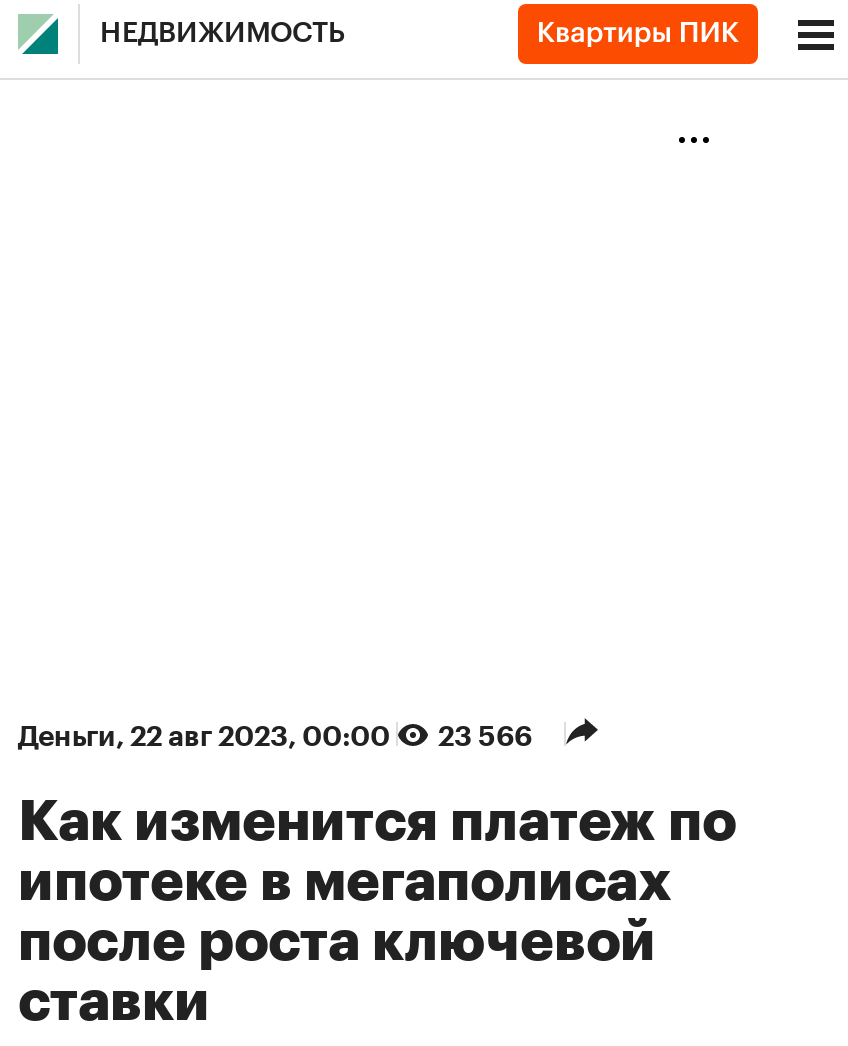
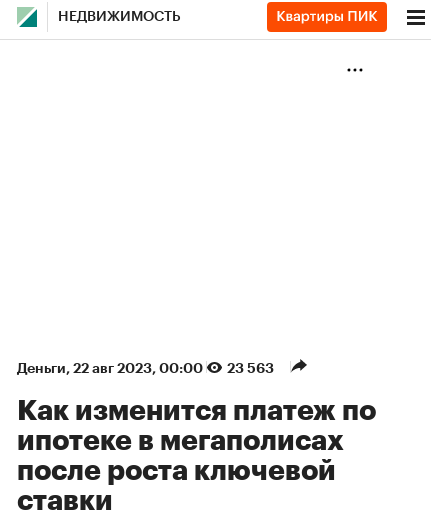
- Деньги, 22 авг 2023, 00:00 23 566
+ Деньги, 22 авг 2023, 00:00 23 563
